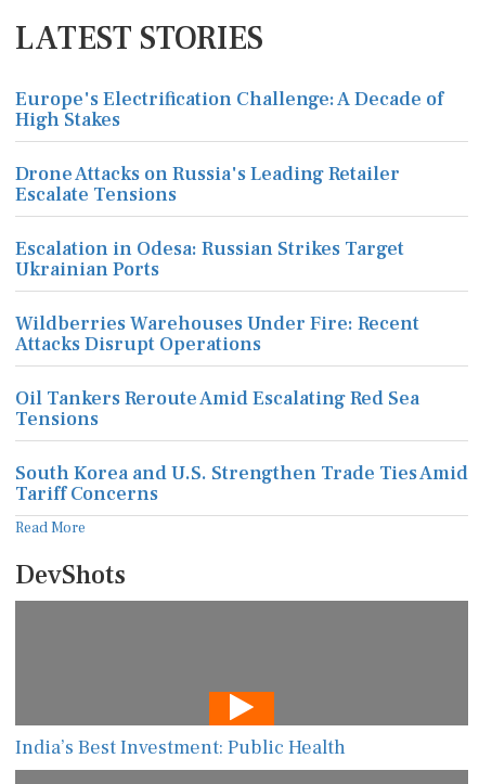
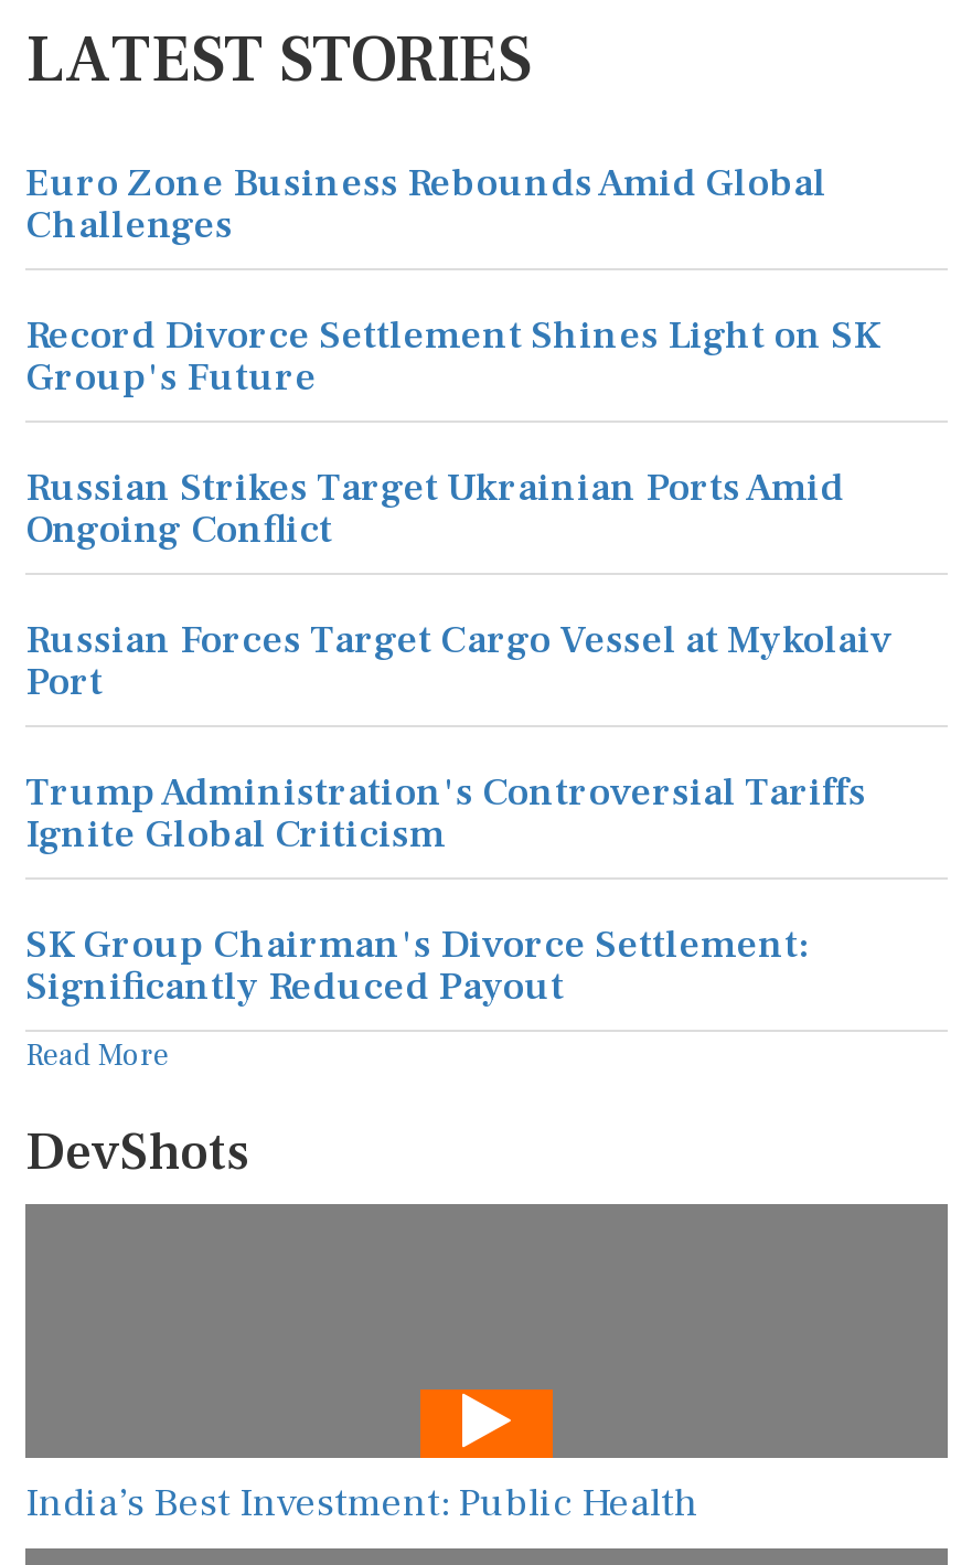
- Europe's Electrification Challenge: A Decade of
- High Stakes
+ Euro Zone Business Rebounds Amid Global
+ Challenges

- Drone Attacks on Russia's Leading Retailer
- Escalate Tensions
+ Record Divorce Settlement Shines Light on SK
+ Group's Future

- Escalation in Odesa: Russian Strikes Target
- Ukrainian Ports
+ Russian Strikes Target Ukrainian Ports Amid
+ Ongoing Conflict

- Wildberries Warehouses Under Fire: Recent
- Attacks Disrupt Operations
+ Russian Forces Target Cargo Vessel at Mykolaiv
+ Port

- Oil Tankers Reroute Amid Escalating Red Sea
- Tensions
+ Trump Administration's Controversial Tariffs
+ Ignite Global Criticism

- South Korea and U.S. Strengthen Trade Ties Amid
- Tariff Concerns
+ SK Group Chairman's Divorce Settlement:
+ Significantly Reduced Payout
